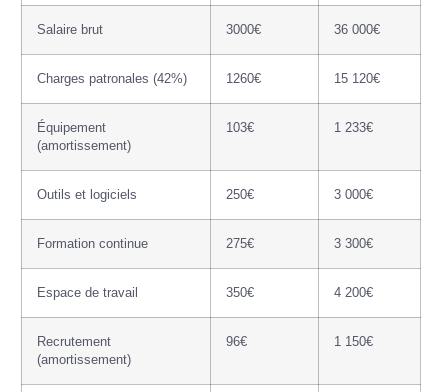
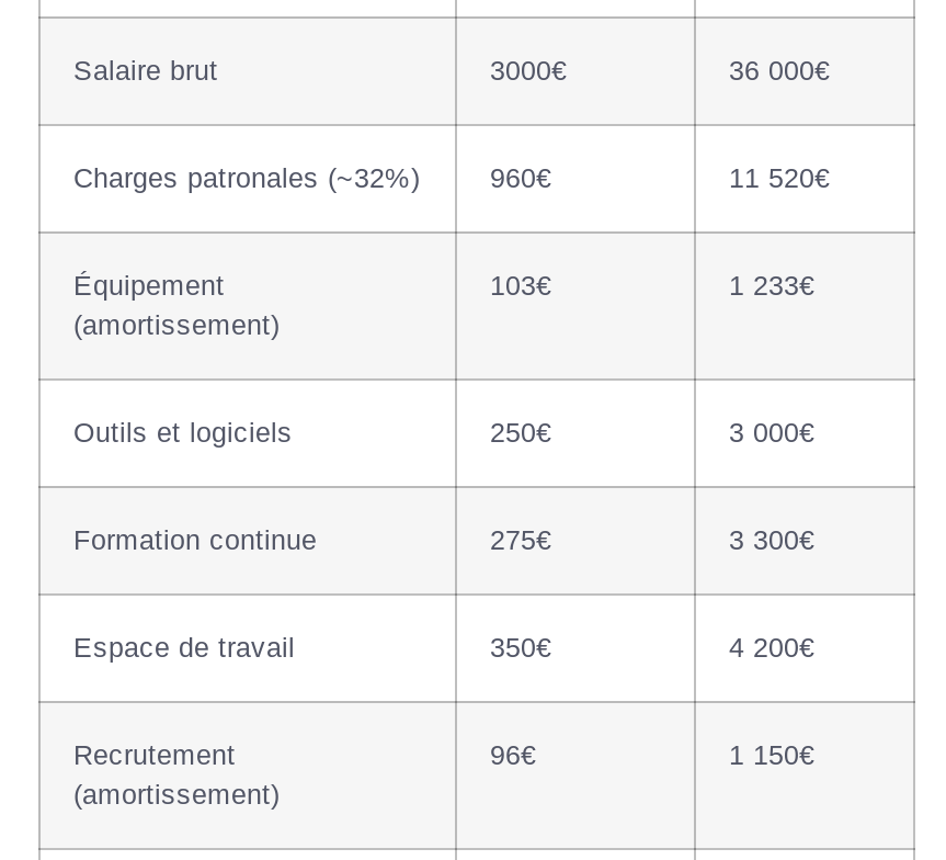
- Charges patronales (42%)
+ Charges patronales (~32%)

- 1260€
+ 960€

- 15 120€
+ 11 520€
